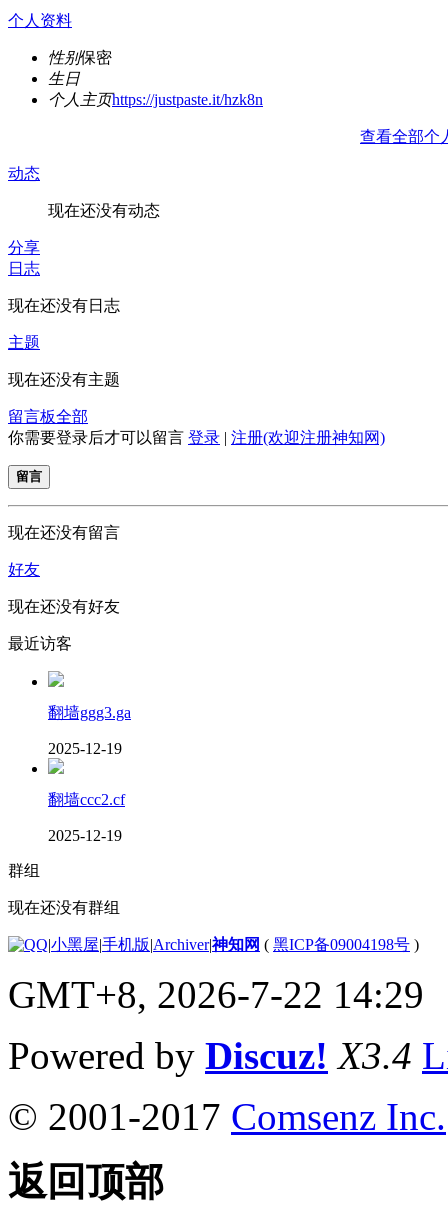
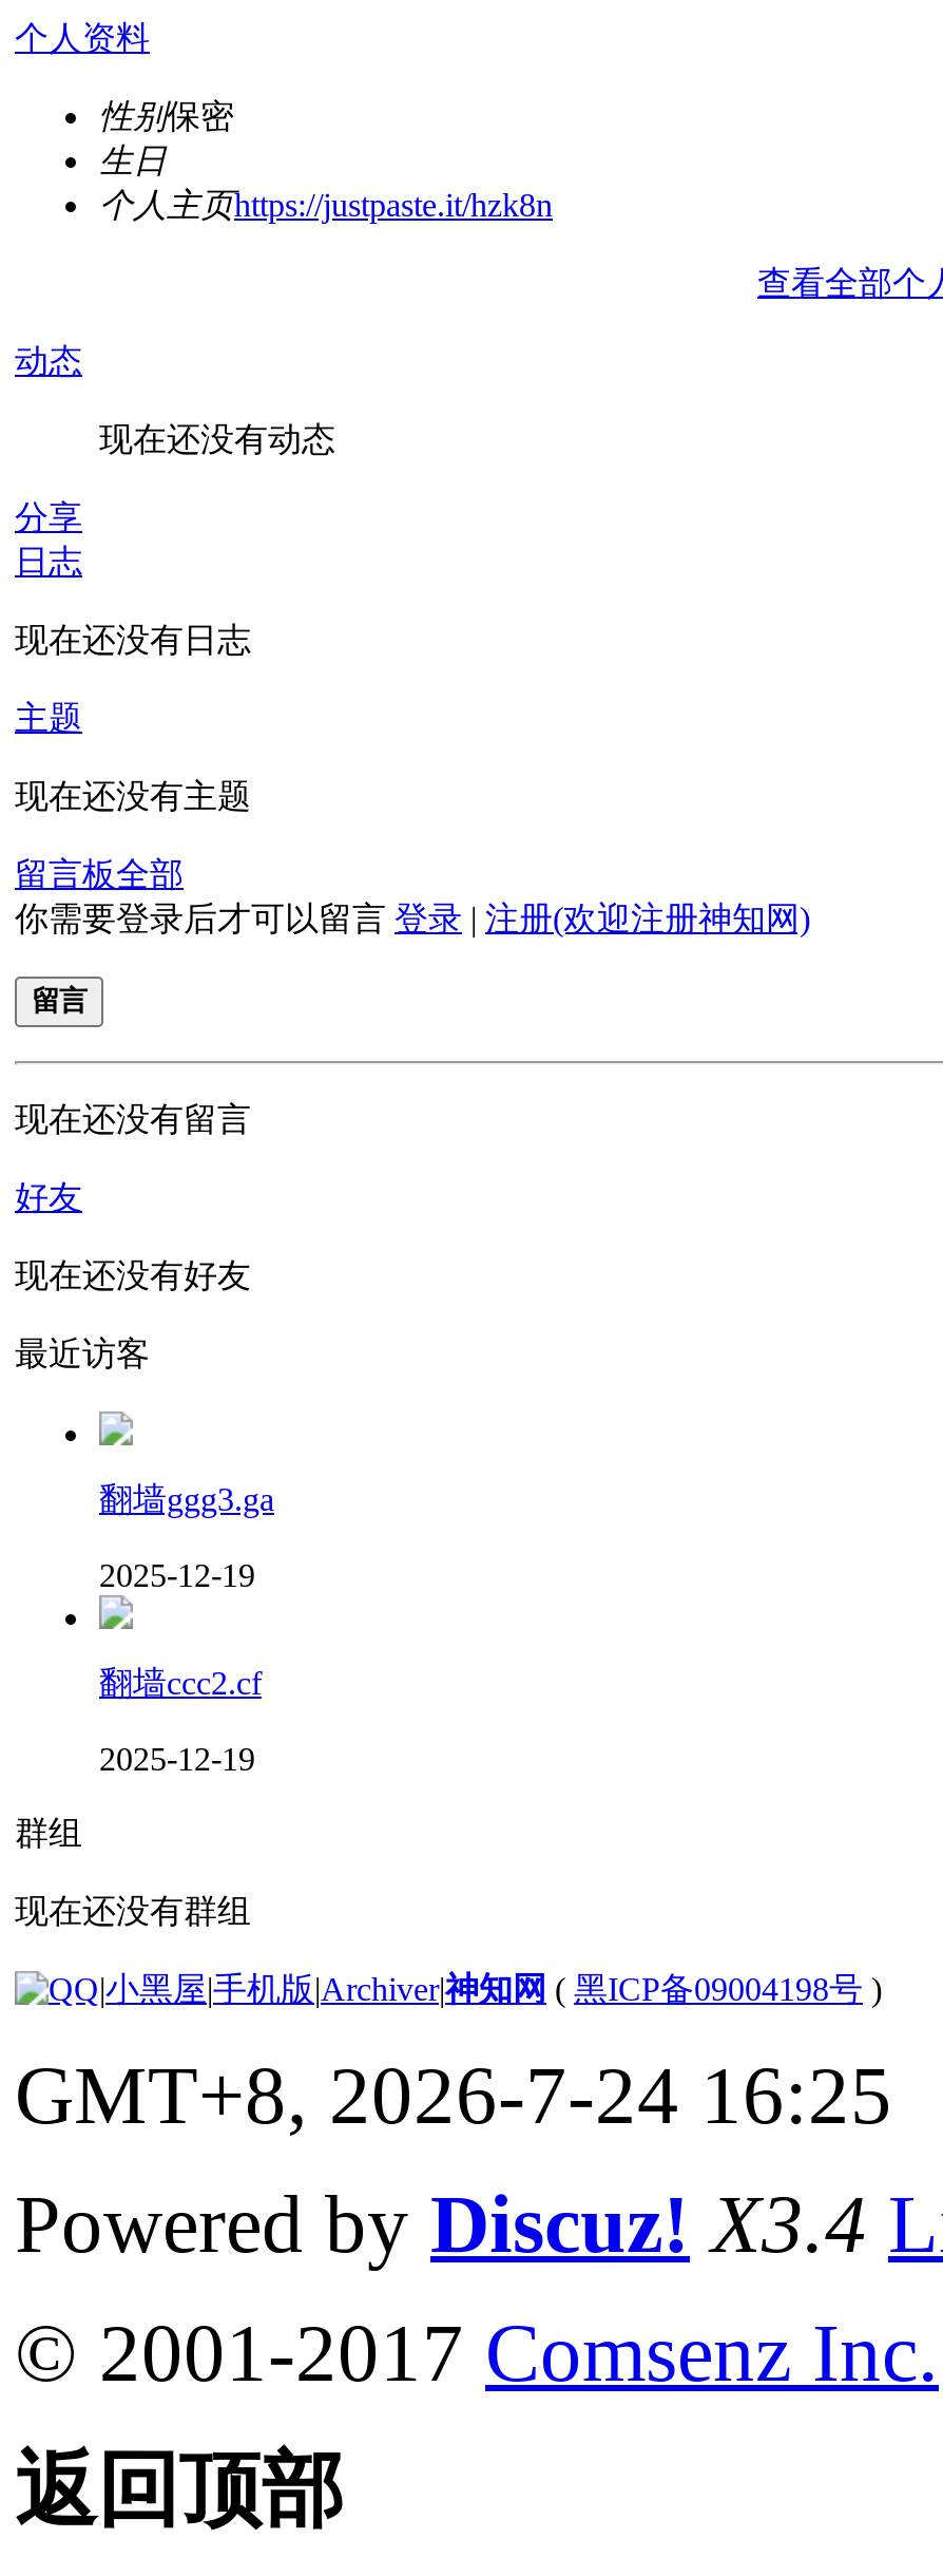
- GMT+8, 2026-7-22 14:29
+ GMT+8, 2026-7-24 16:25
